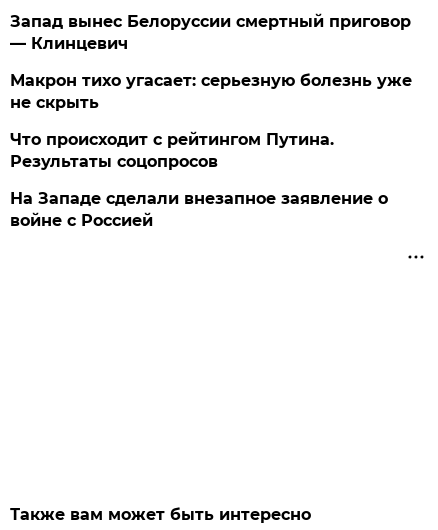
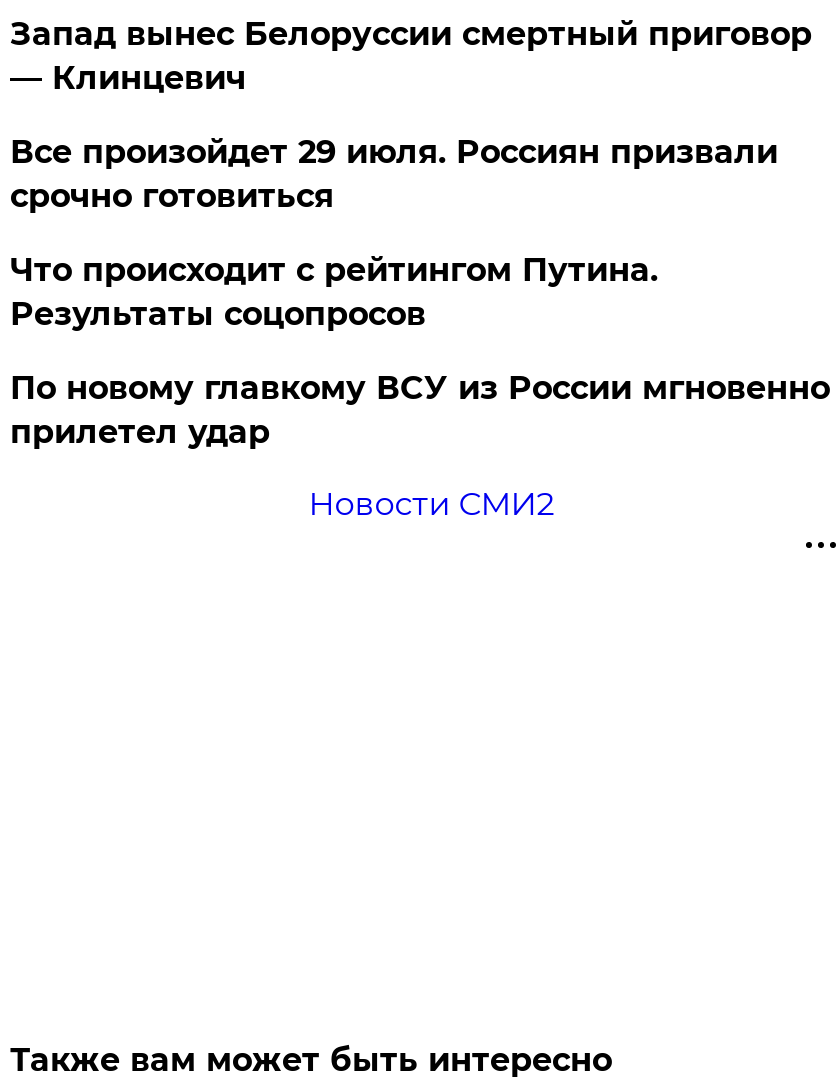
- Макрон тихо угасает: серьезную болезнь уже
- не скрыть
+ Все произойдет 29 июля. Россиян призвали
+ срочно готовиться

- На Западе сделали внезапное заявление о
- войне с Россией
+ По новому главкому ВСУ из России мгновенно
+ прилетел удар
+ Новости СМИ2
